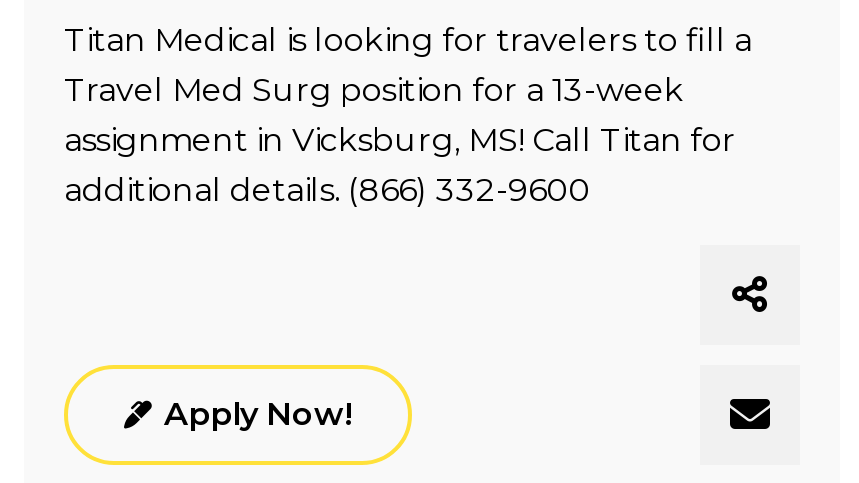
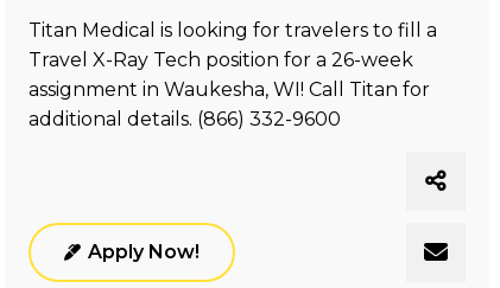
- Travel Med Surg position for a 13-week
+ Travel X-Ray Tech position for a 26-week

- assignment in Vicksburg, MS! Call Titan for
+ assignment in Waukesha, WI! Call Titan for
